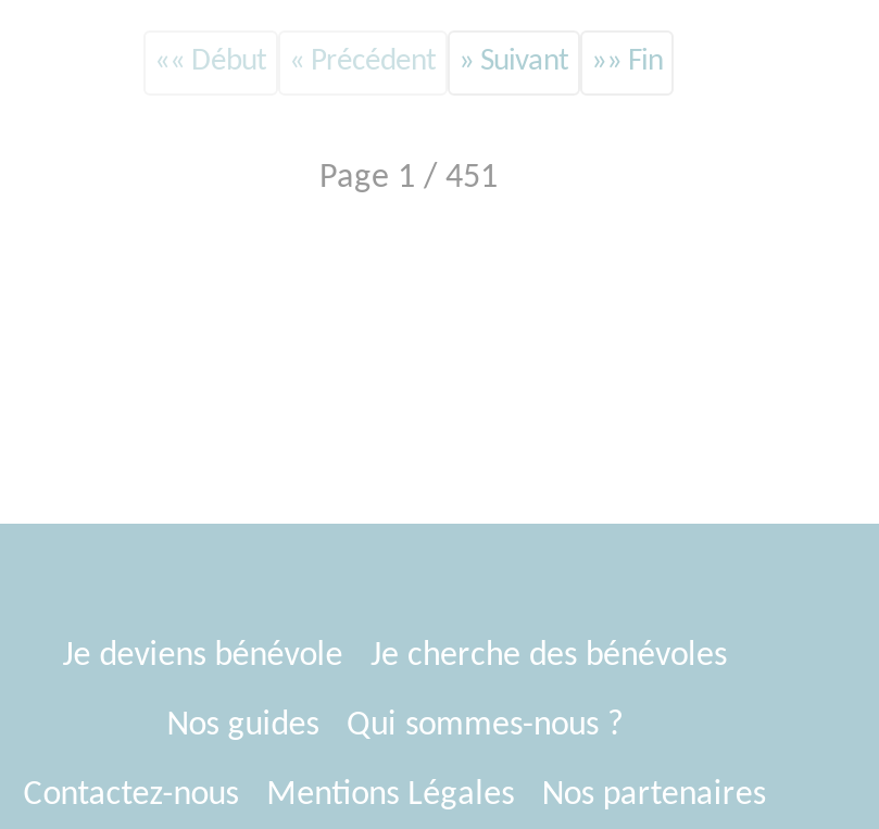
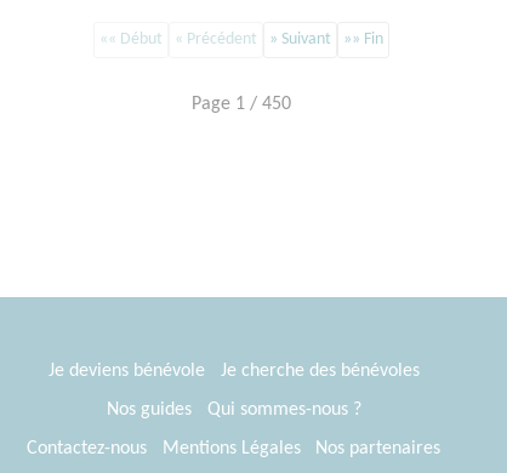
- Page 1 / 451
+ Page 1 / 450
